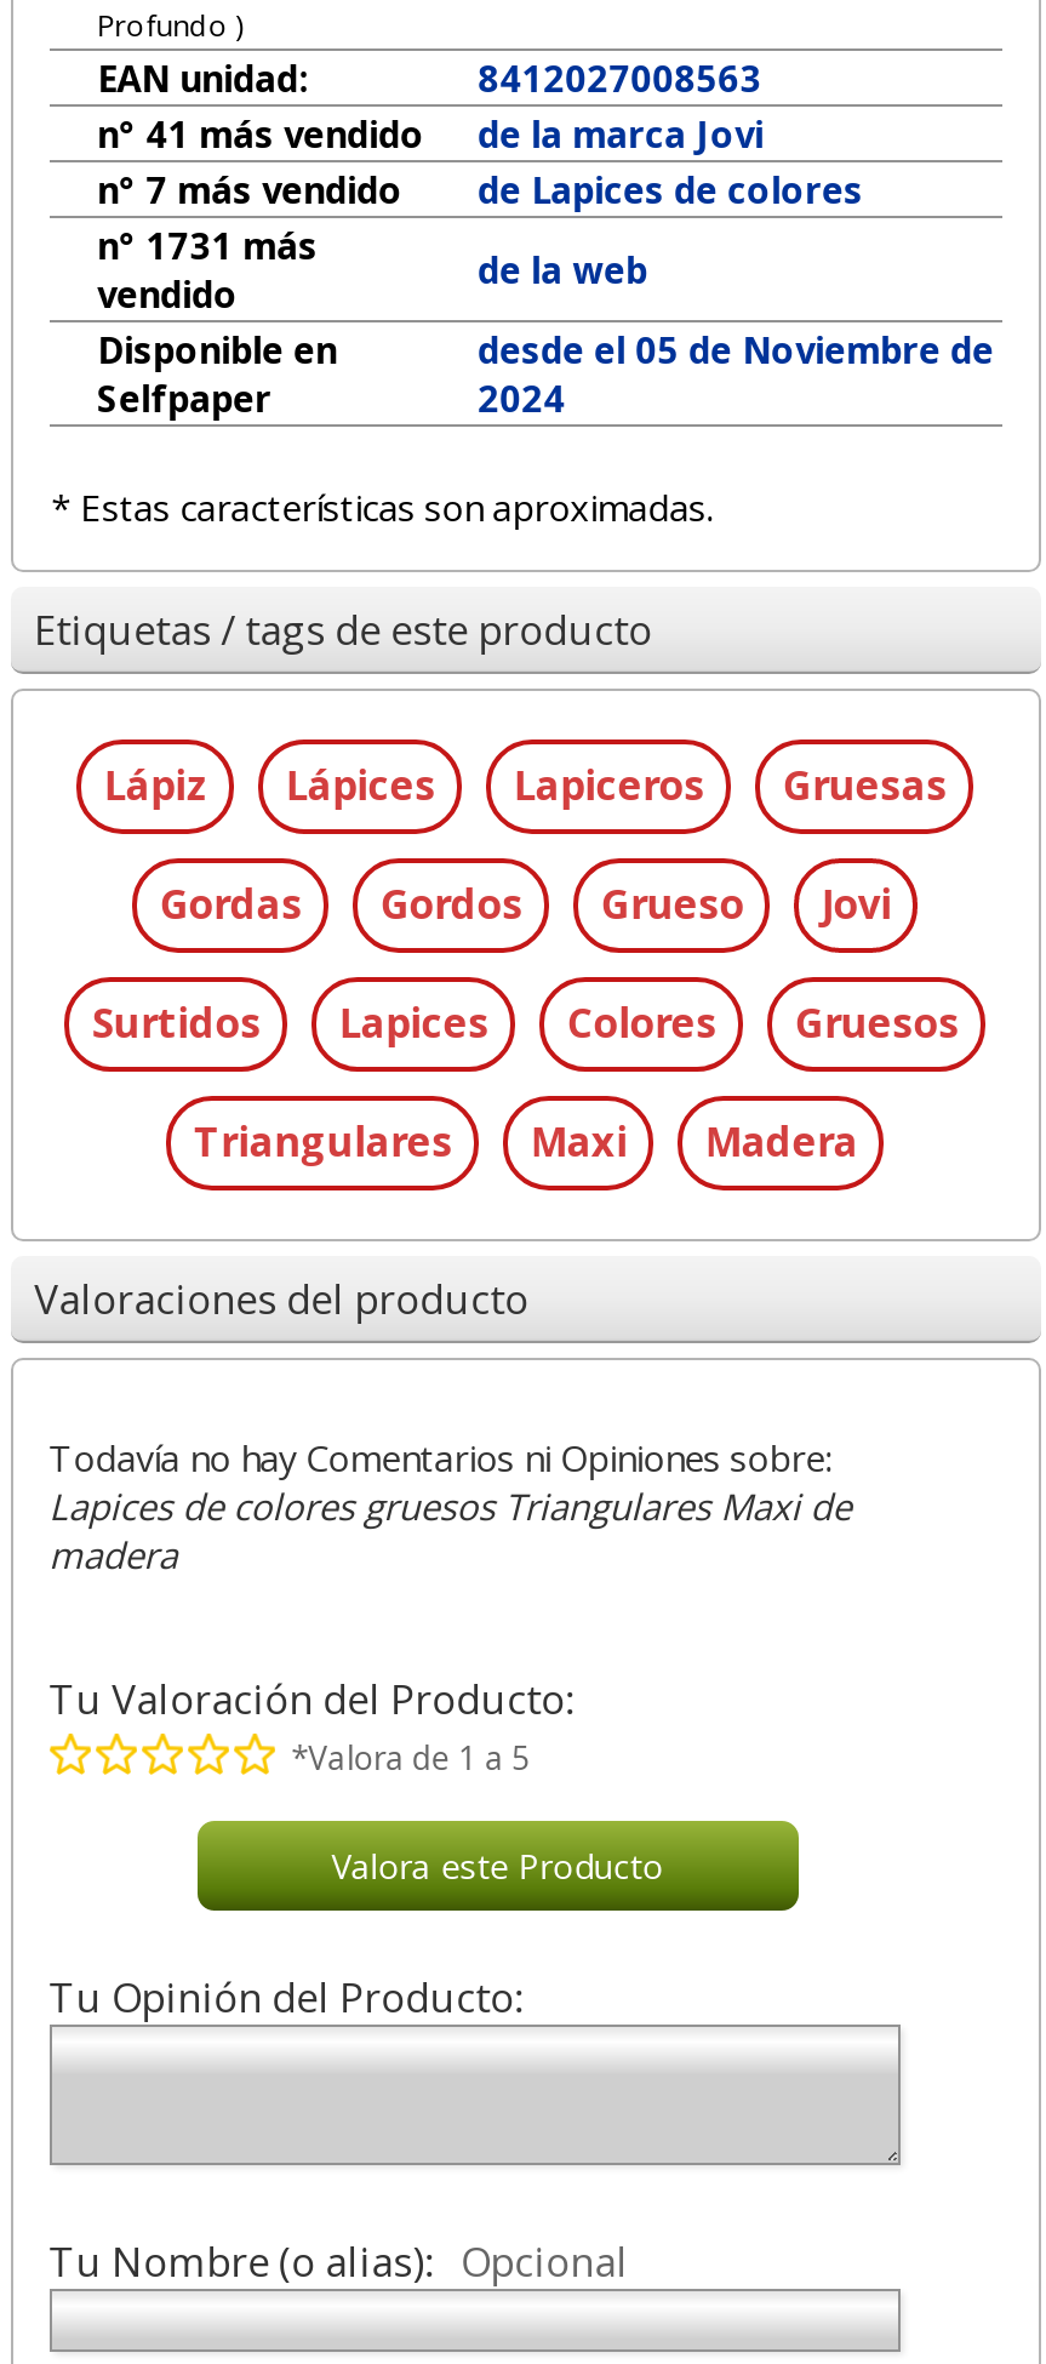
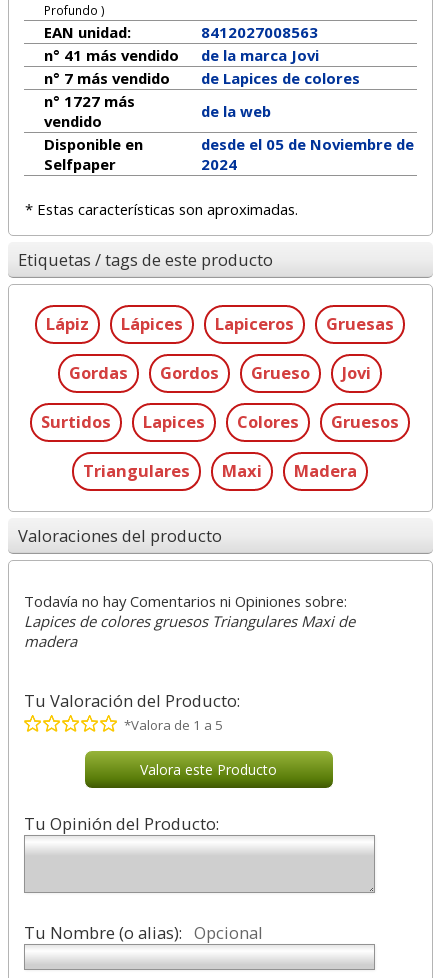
- n° 1731 más
+ n° 1727 más
